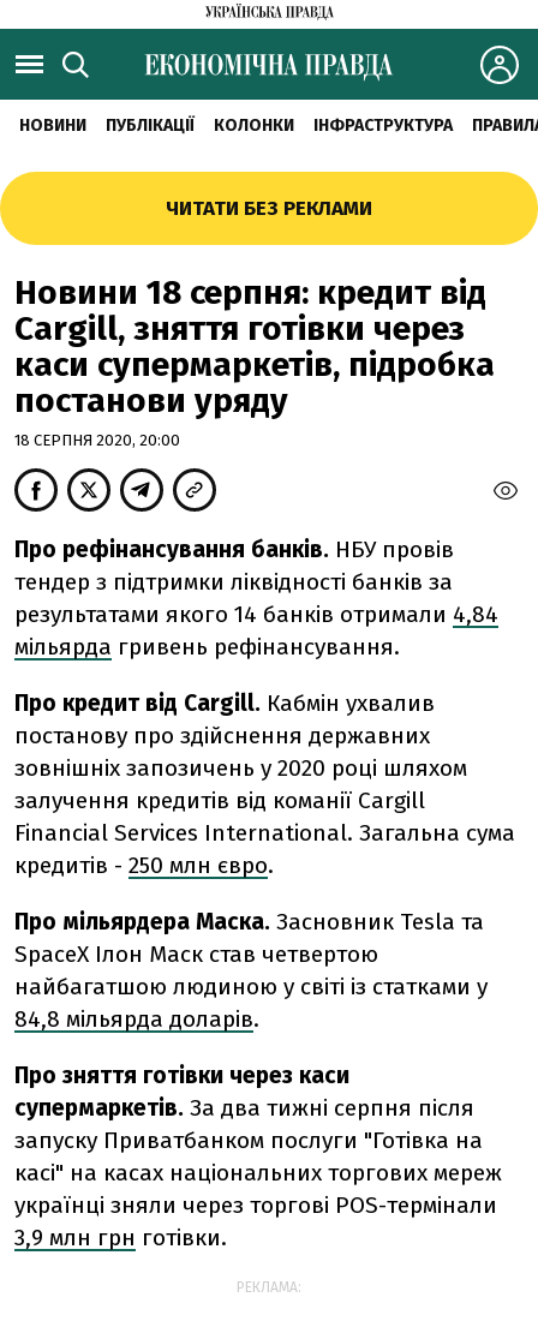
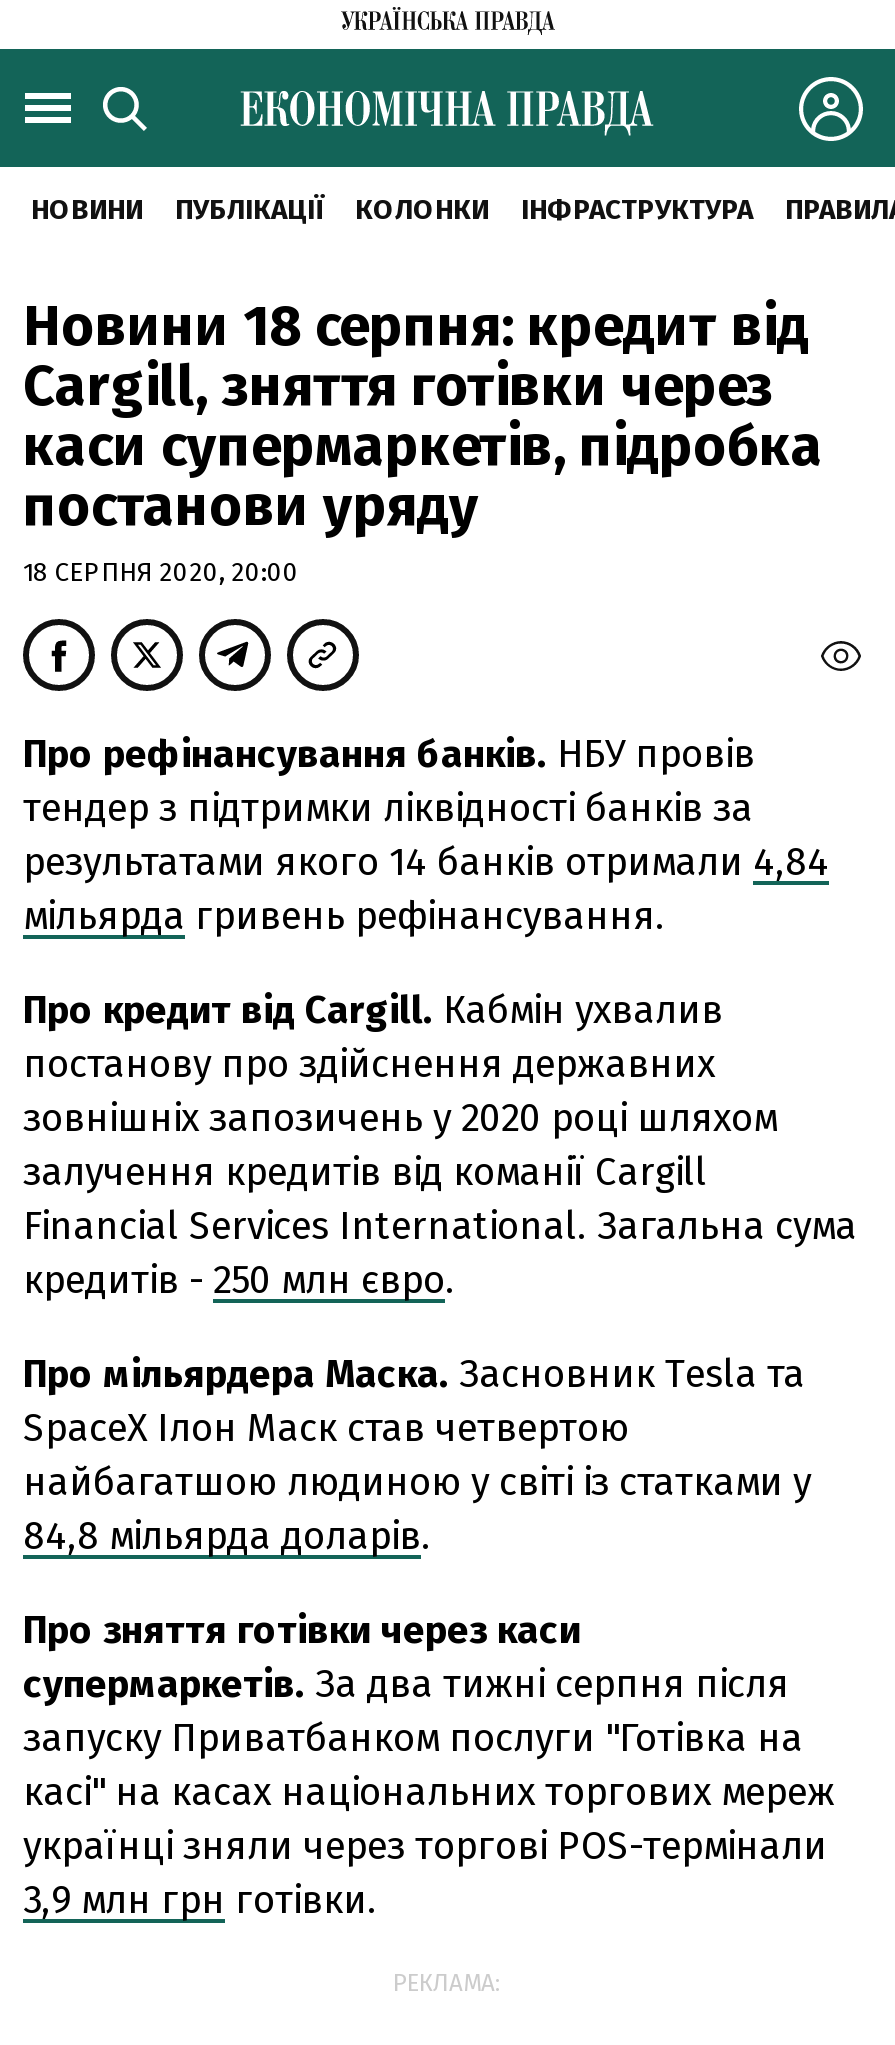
- ЧИТАТИ БЕЗ РЕКЛАМИ
